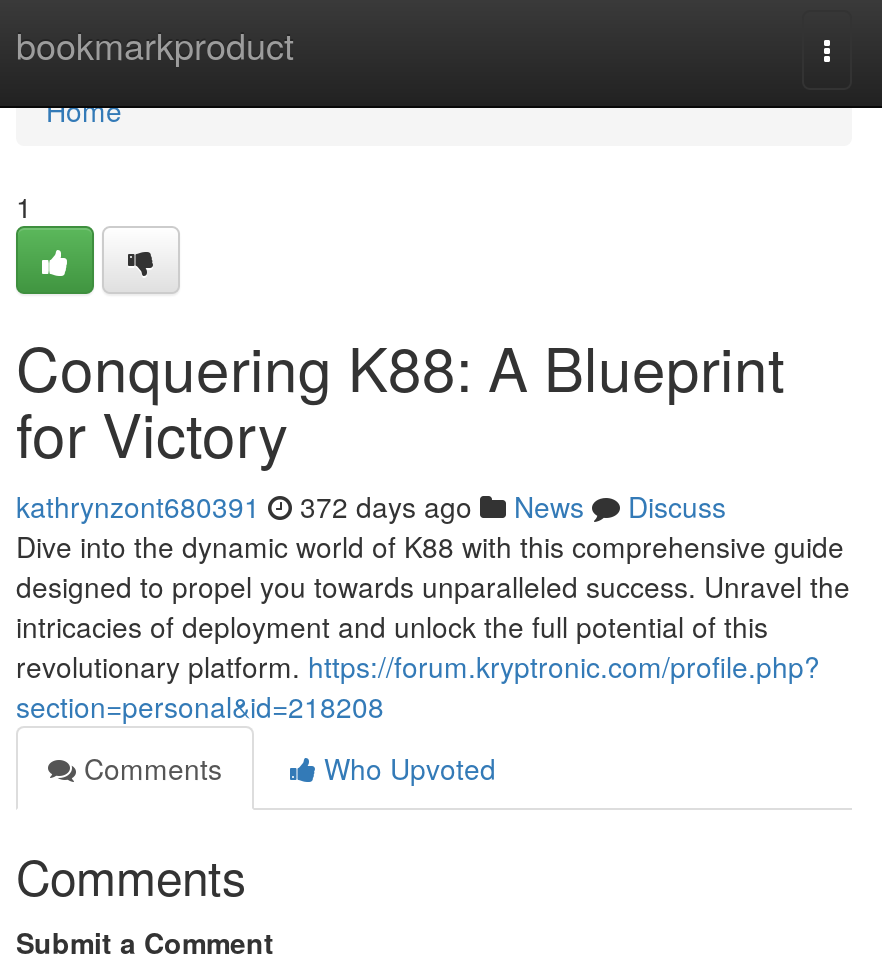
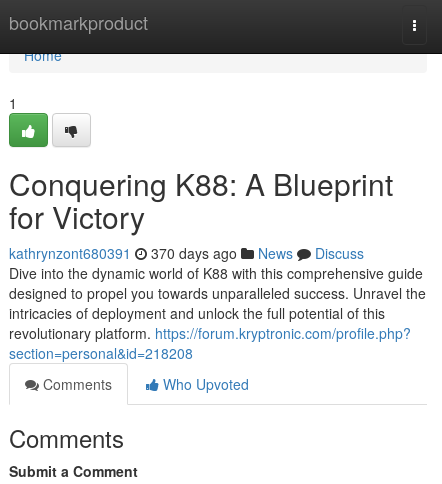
- kathrynzont680391 372 days ago News Discuss
+ kathrynzont680391 370 days ago News Discuss
